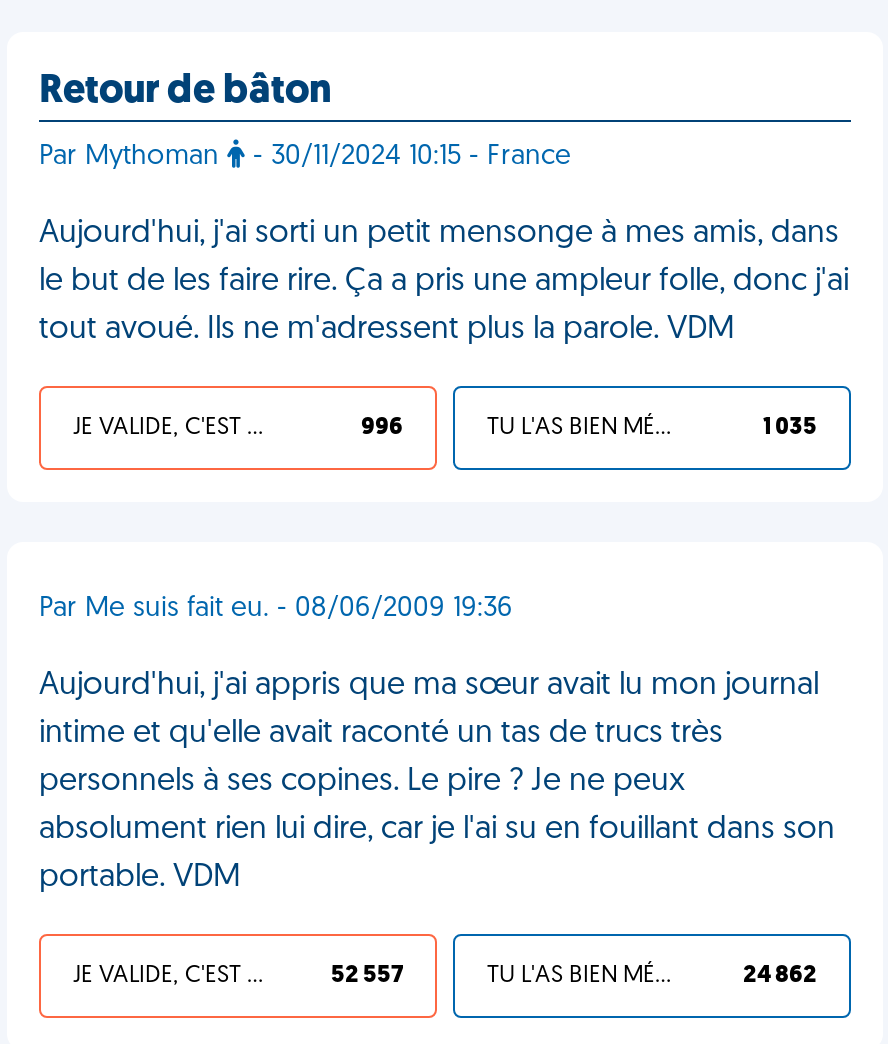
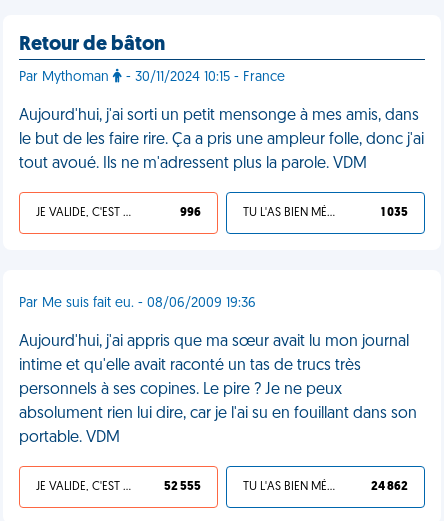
- 52 557
+ 52 555
